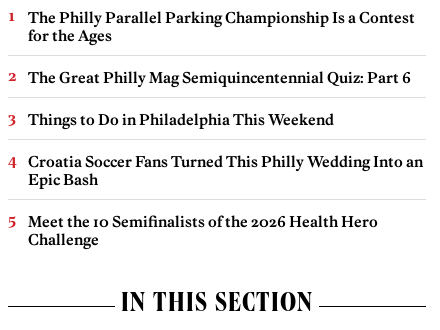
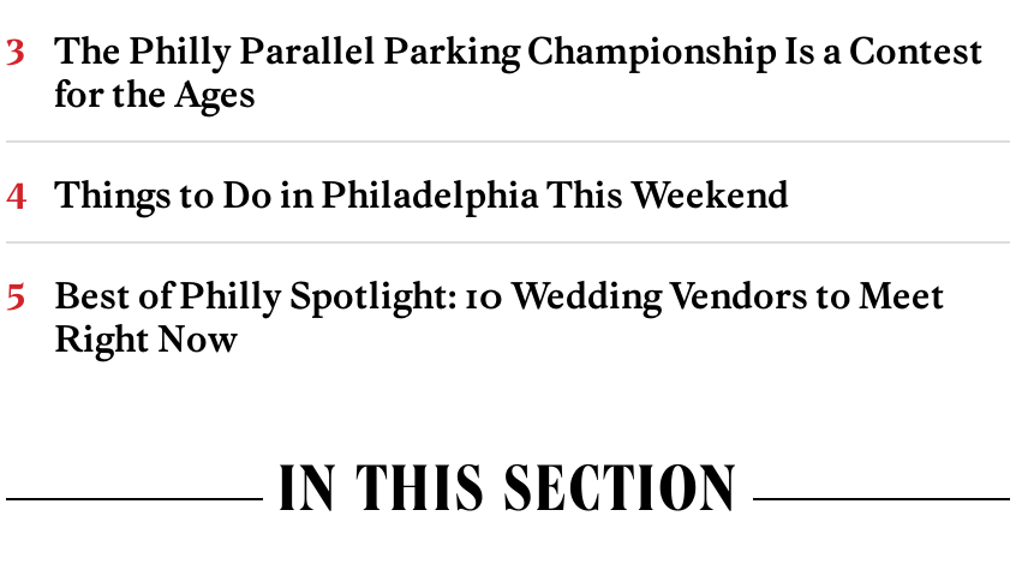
- The Great Philly Mag Semiquincentennial Quiz: Part 6

- Croatia Soccer Fans Turned This Philly Wedding Into an
- Epic Bash
- Meet the 10 Semifinalists of the 2026 Health Hero
- Challenge
+ Best of Philly Spotlight: 10 Wedding Vendors to Meet
+ Right Now
